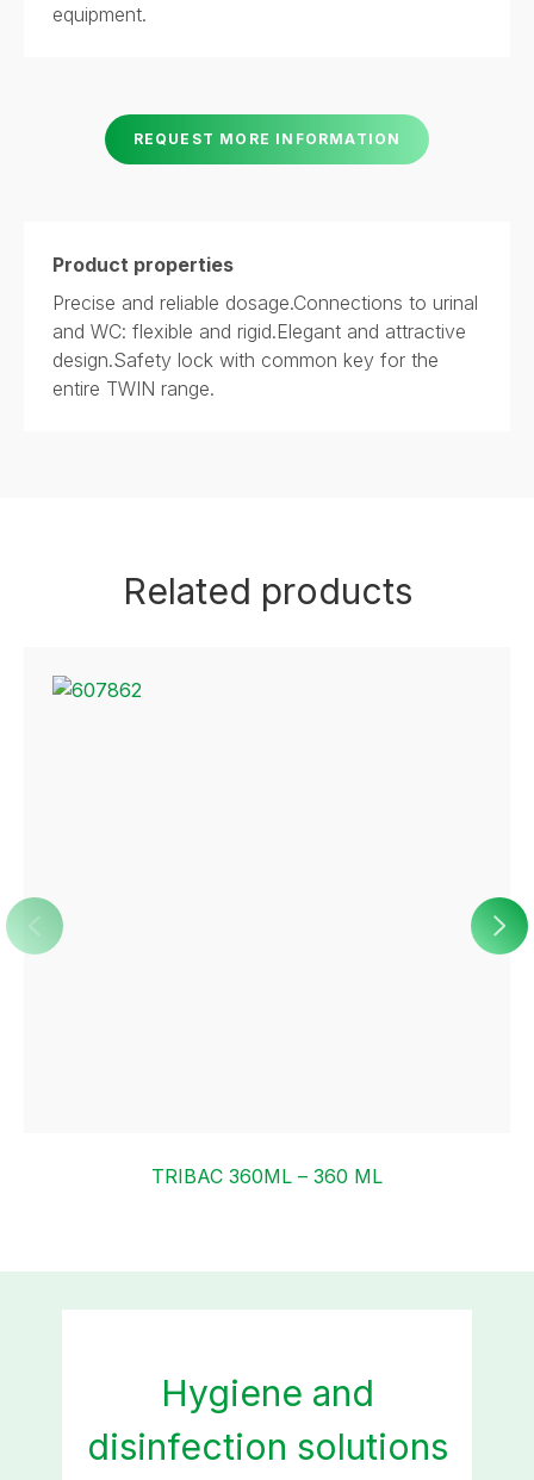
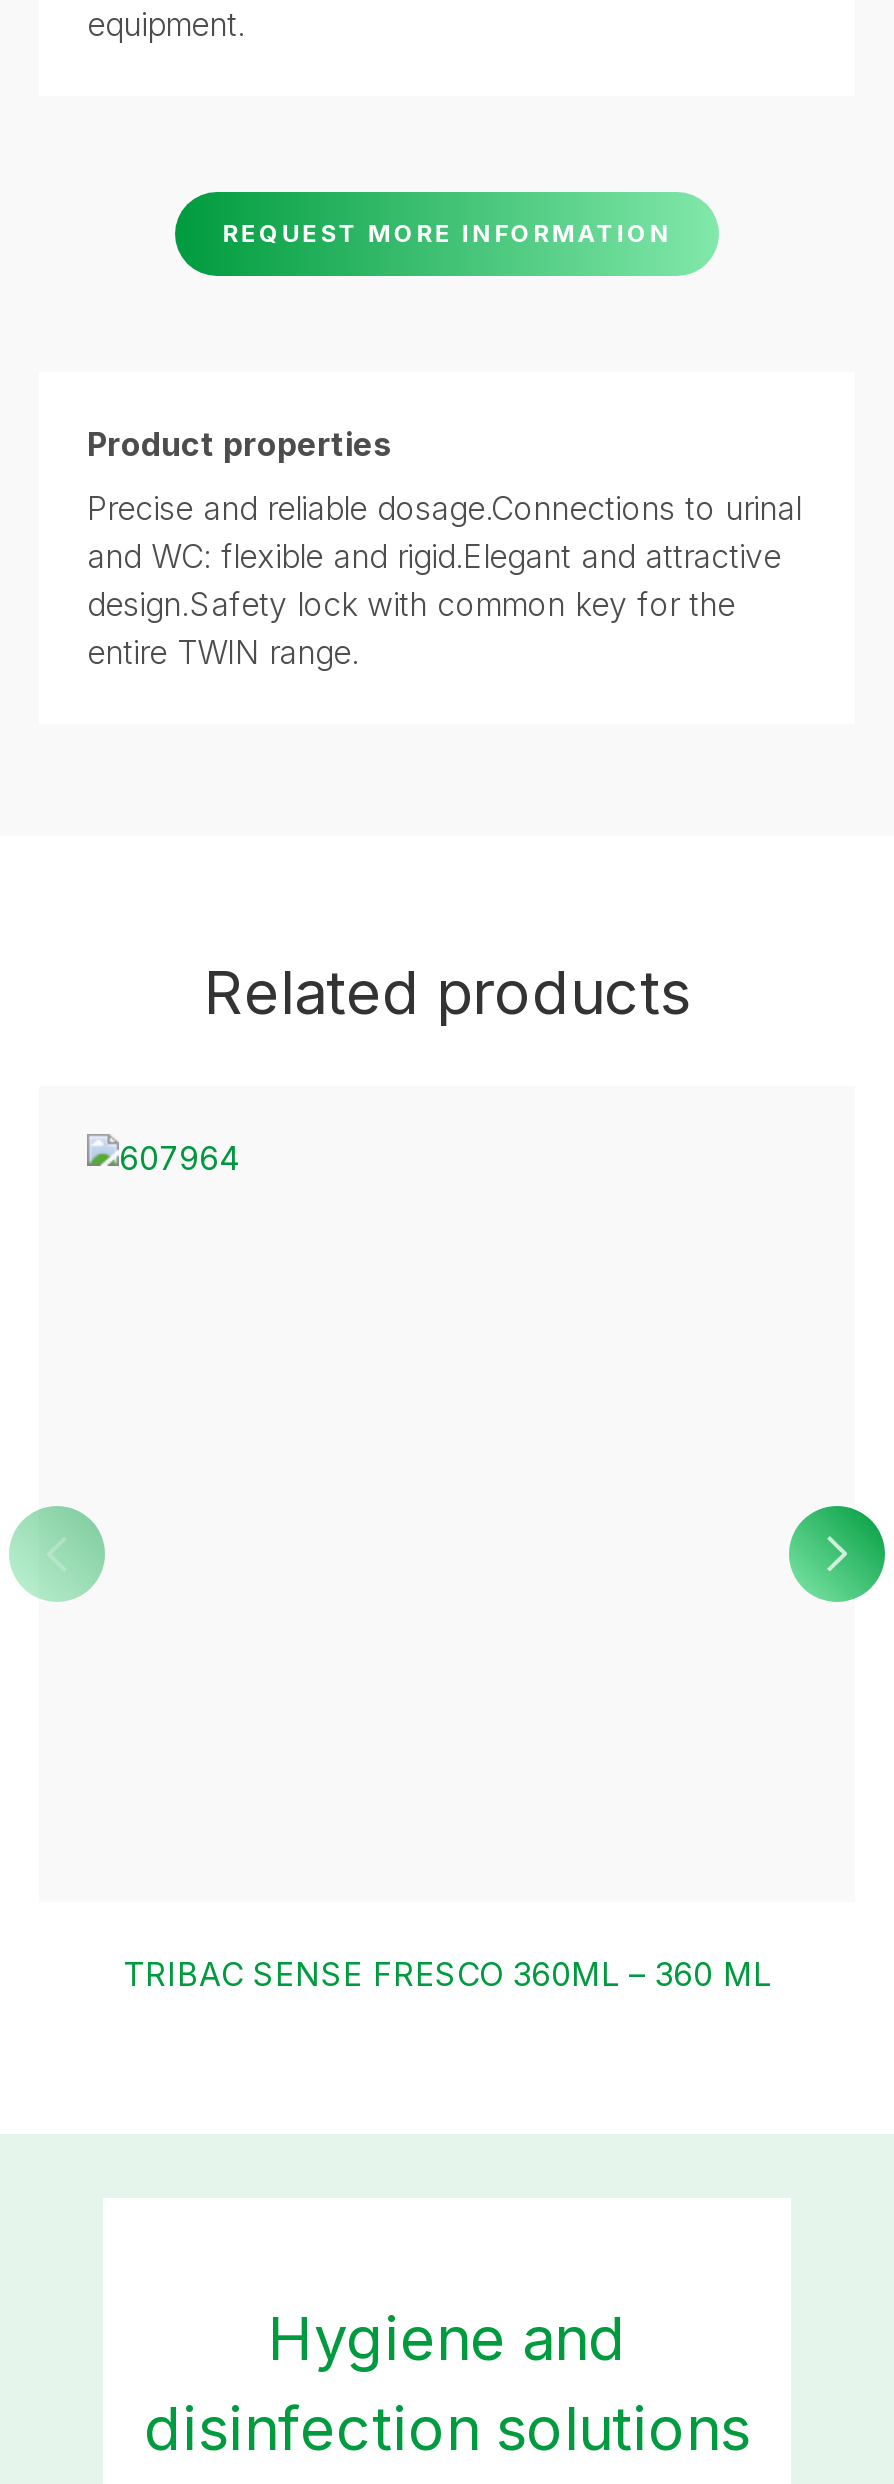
- TRIBAC 360ML – 360 ML
+ TRIBAC SENSE FRESCO 360ML – 360 ML
